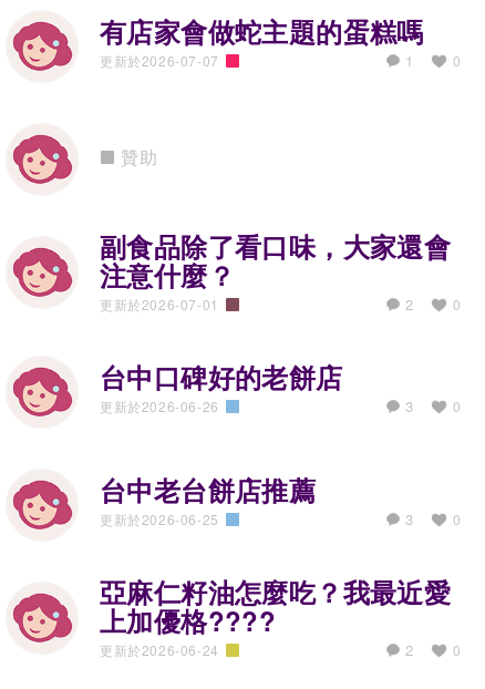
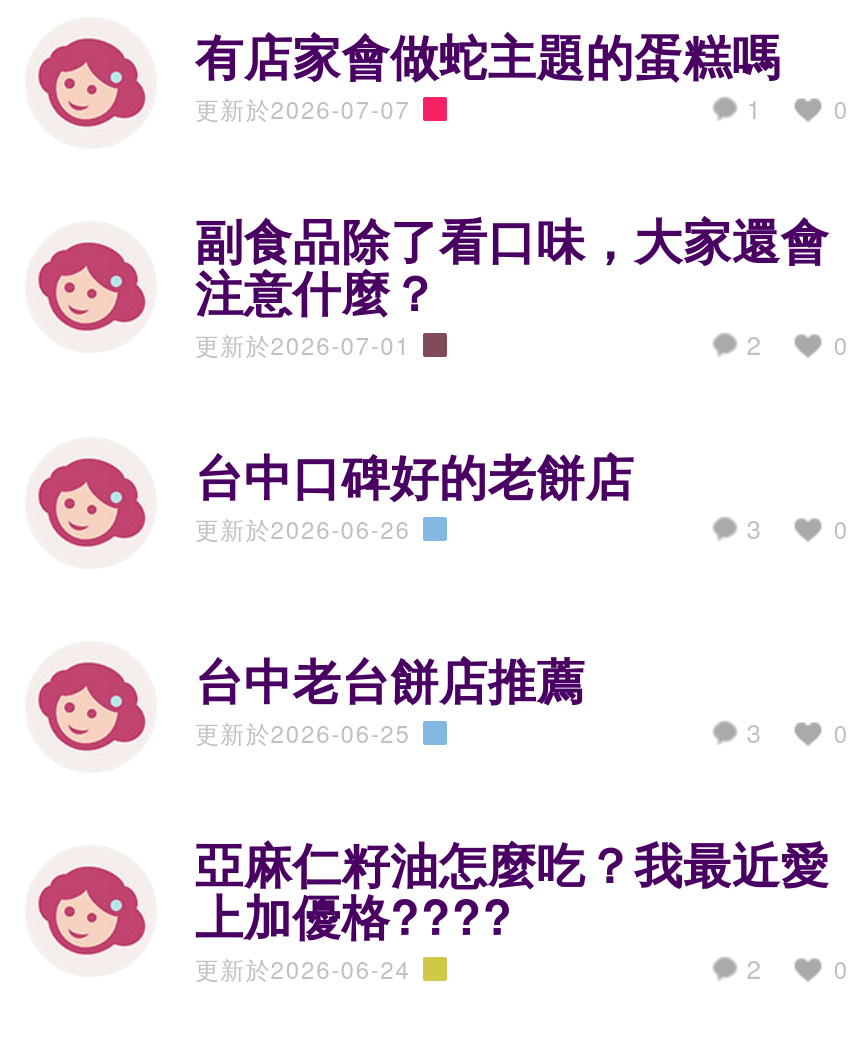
- 贊助
